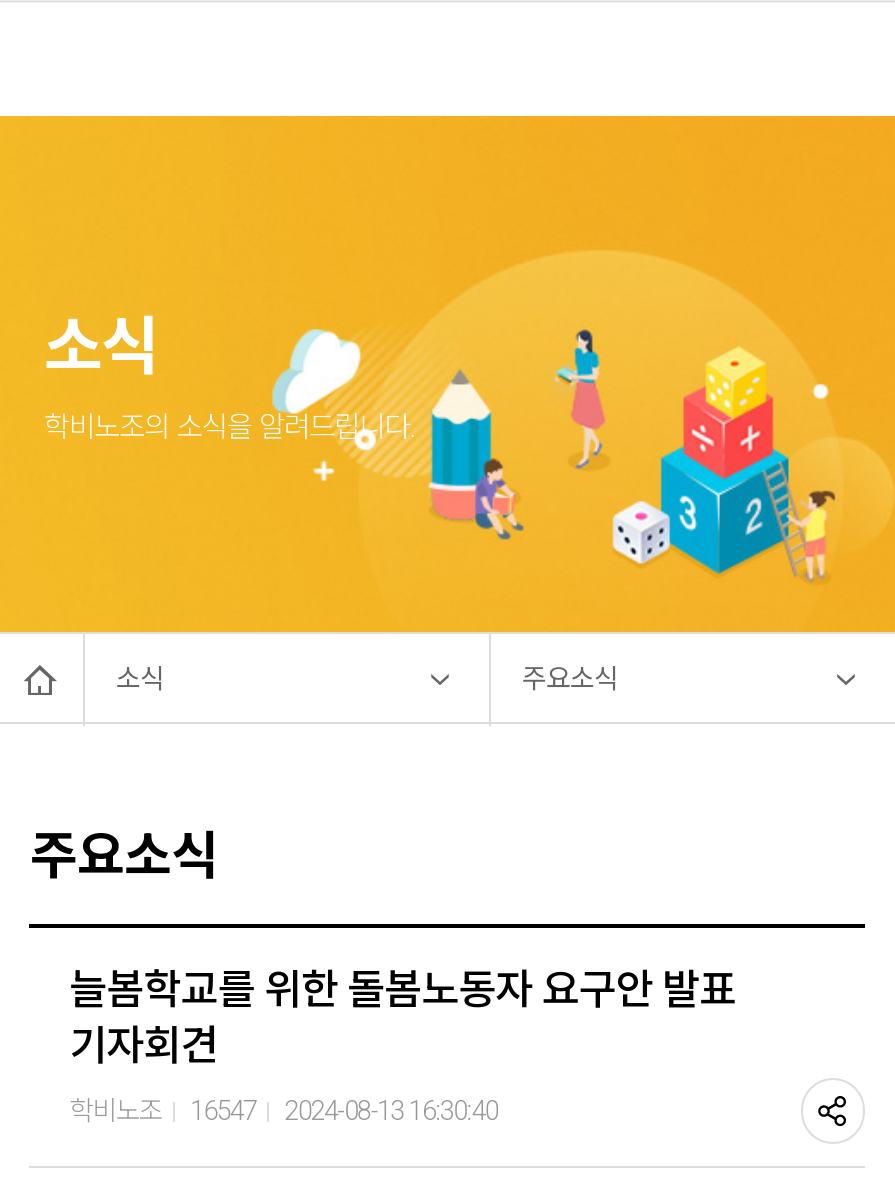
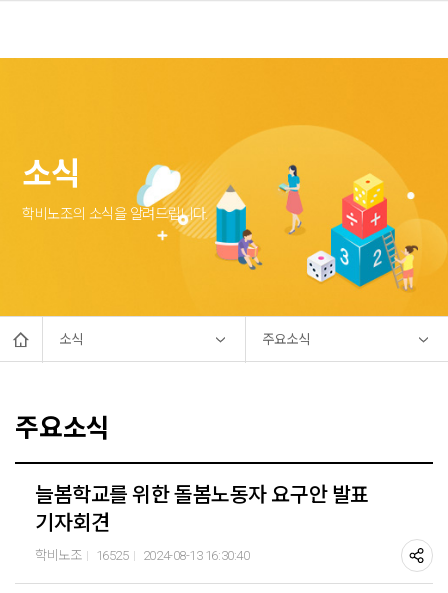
- 학비노조 16547 2024-08-13 16:30:40
+ 학비노조 16525 2024-08-13 16:30:40
